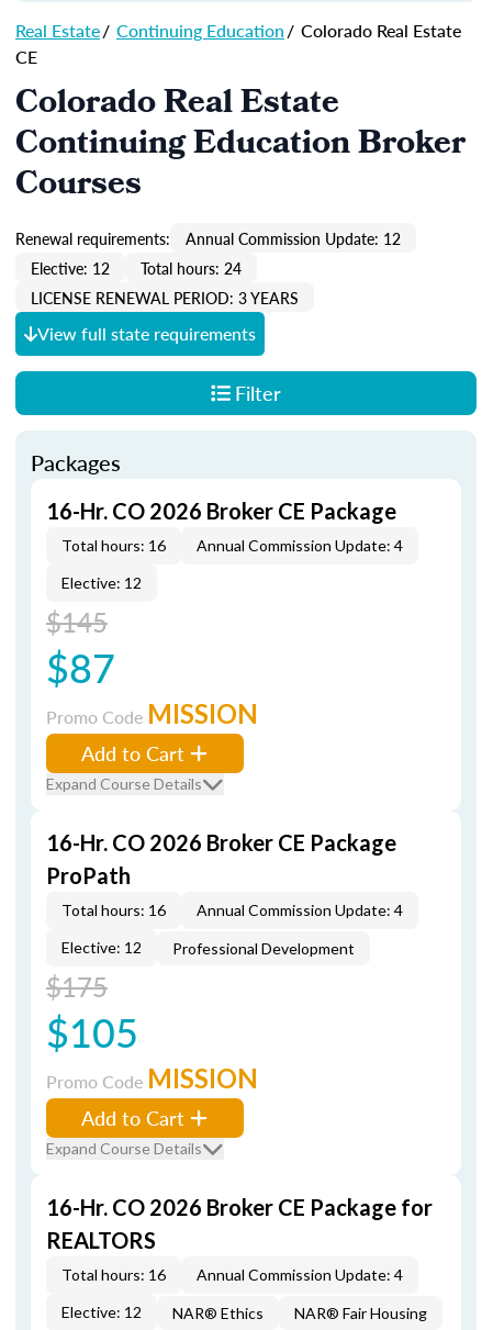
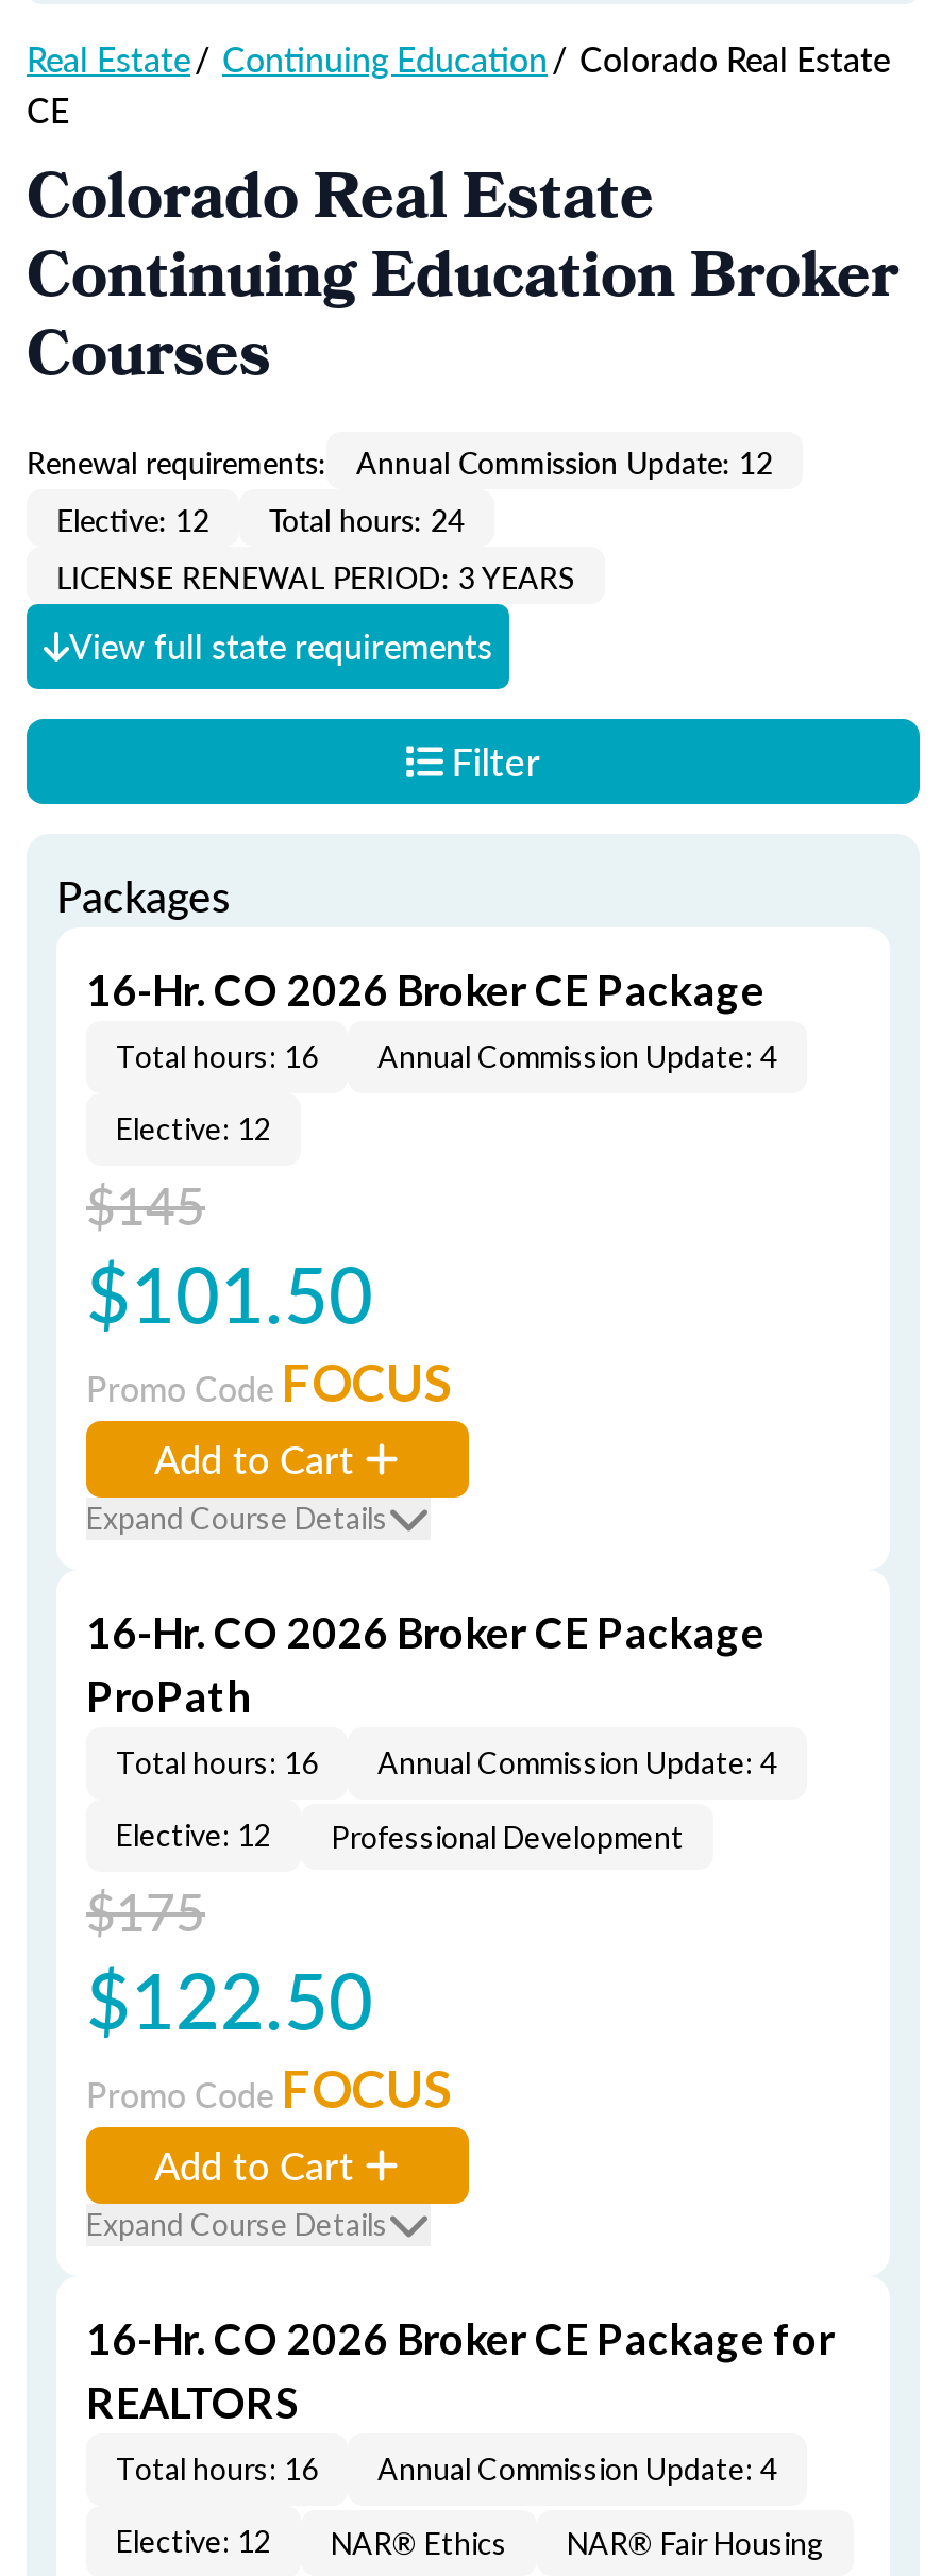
- $87
+ $101.50

- Promo Code MISSION
+ Promo Code FOCUS

- $105
+ $122.50

- Promo Code MISSION
+ Promo Code FOCUS
